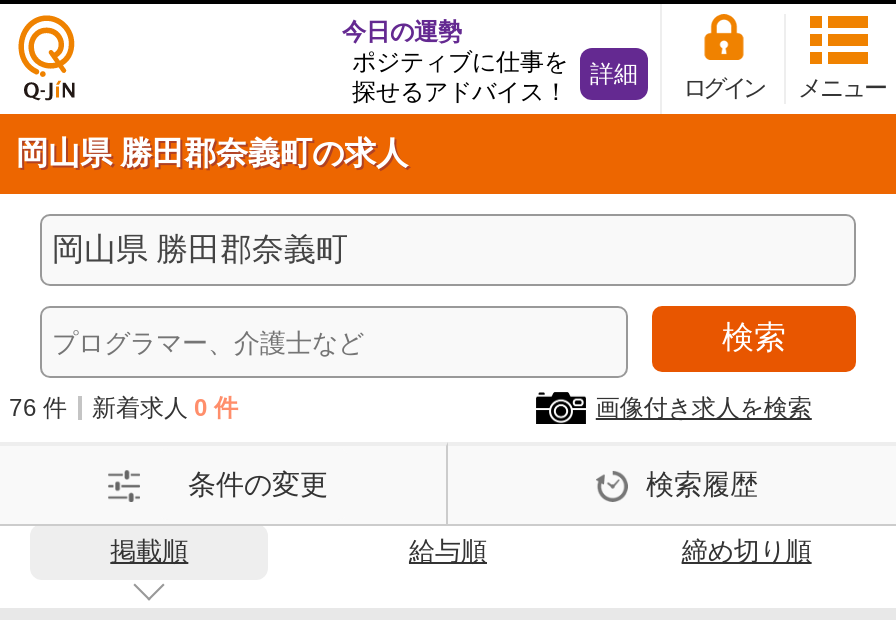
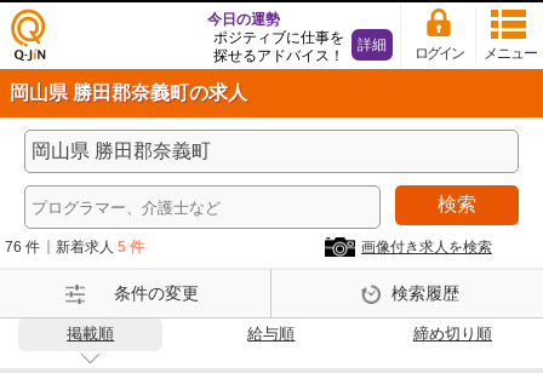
- 76 件 新着求人0 件
+ 76 件 新着求人5 件
